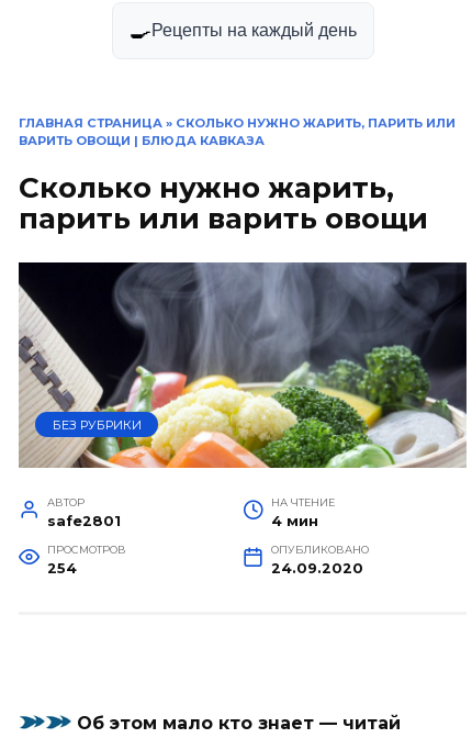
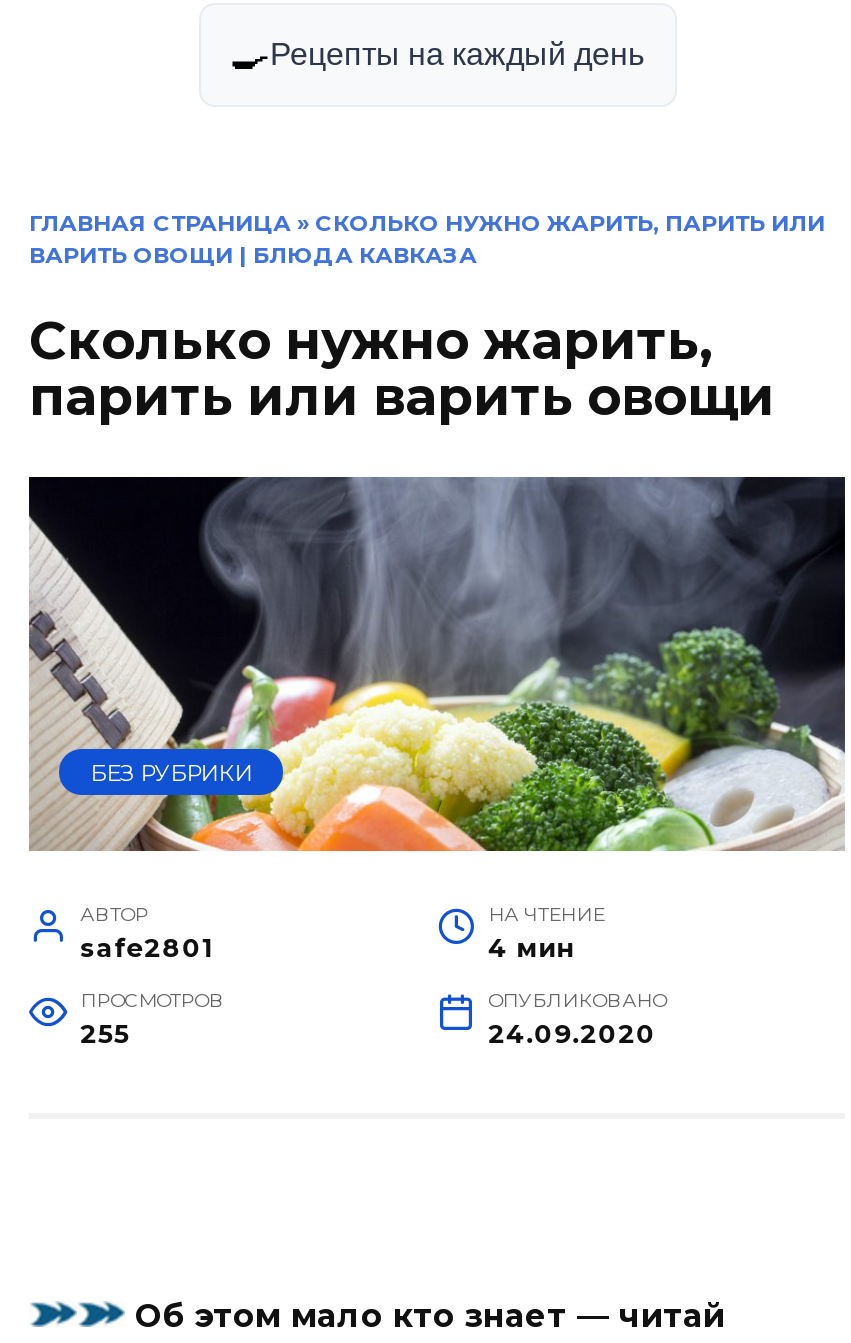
- 254
+ 255
